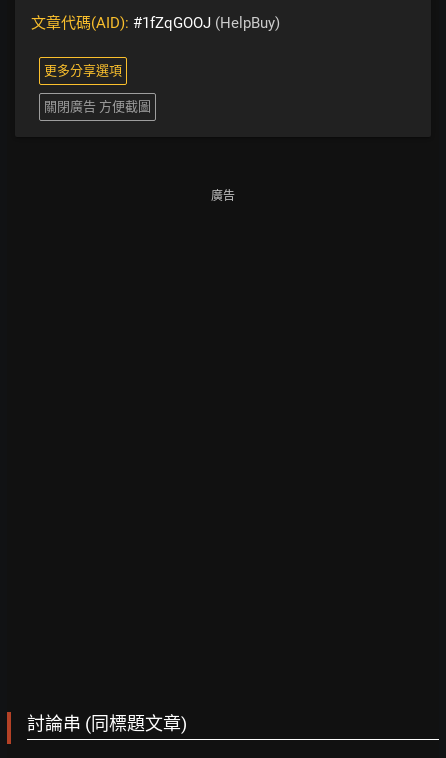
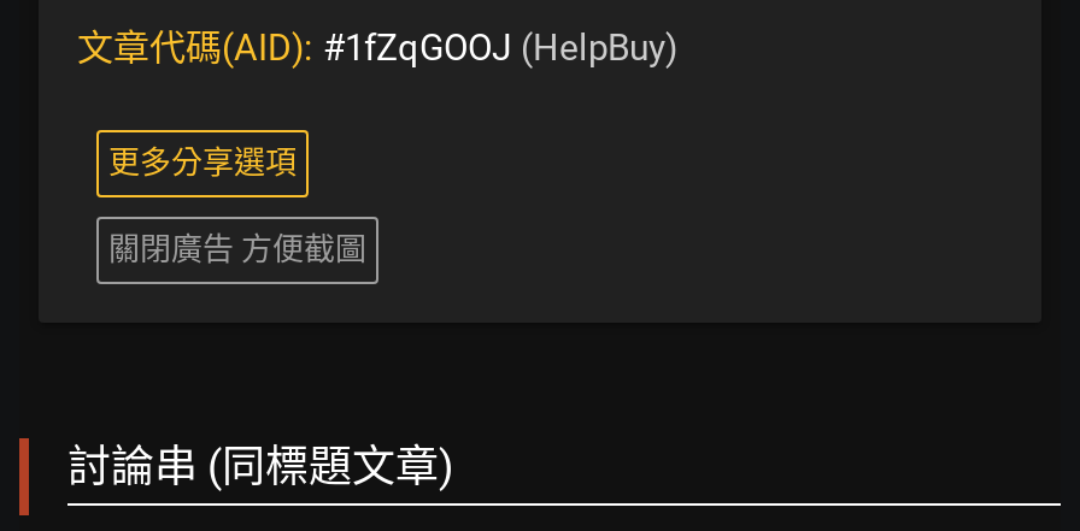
- 廣告
